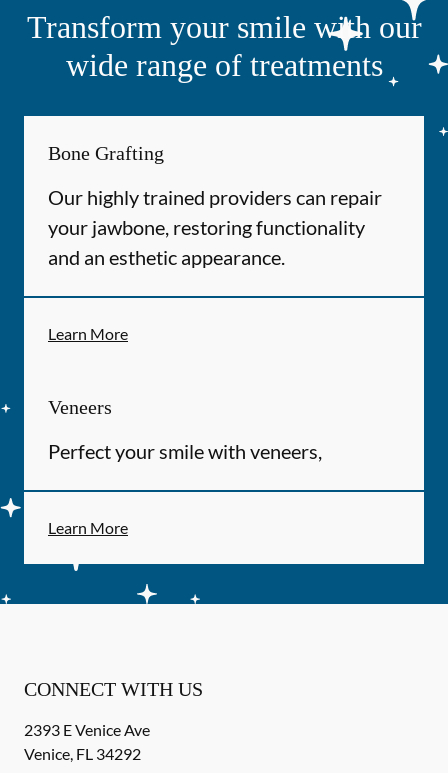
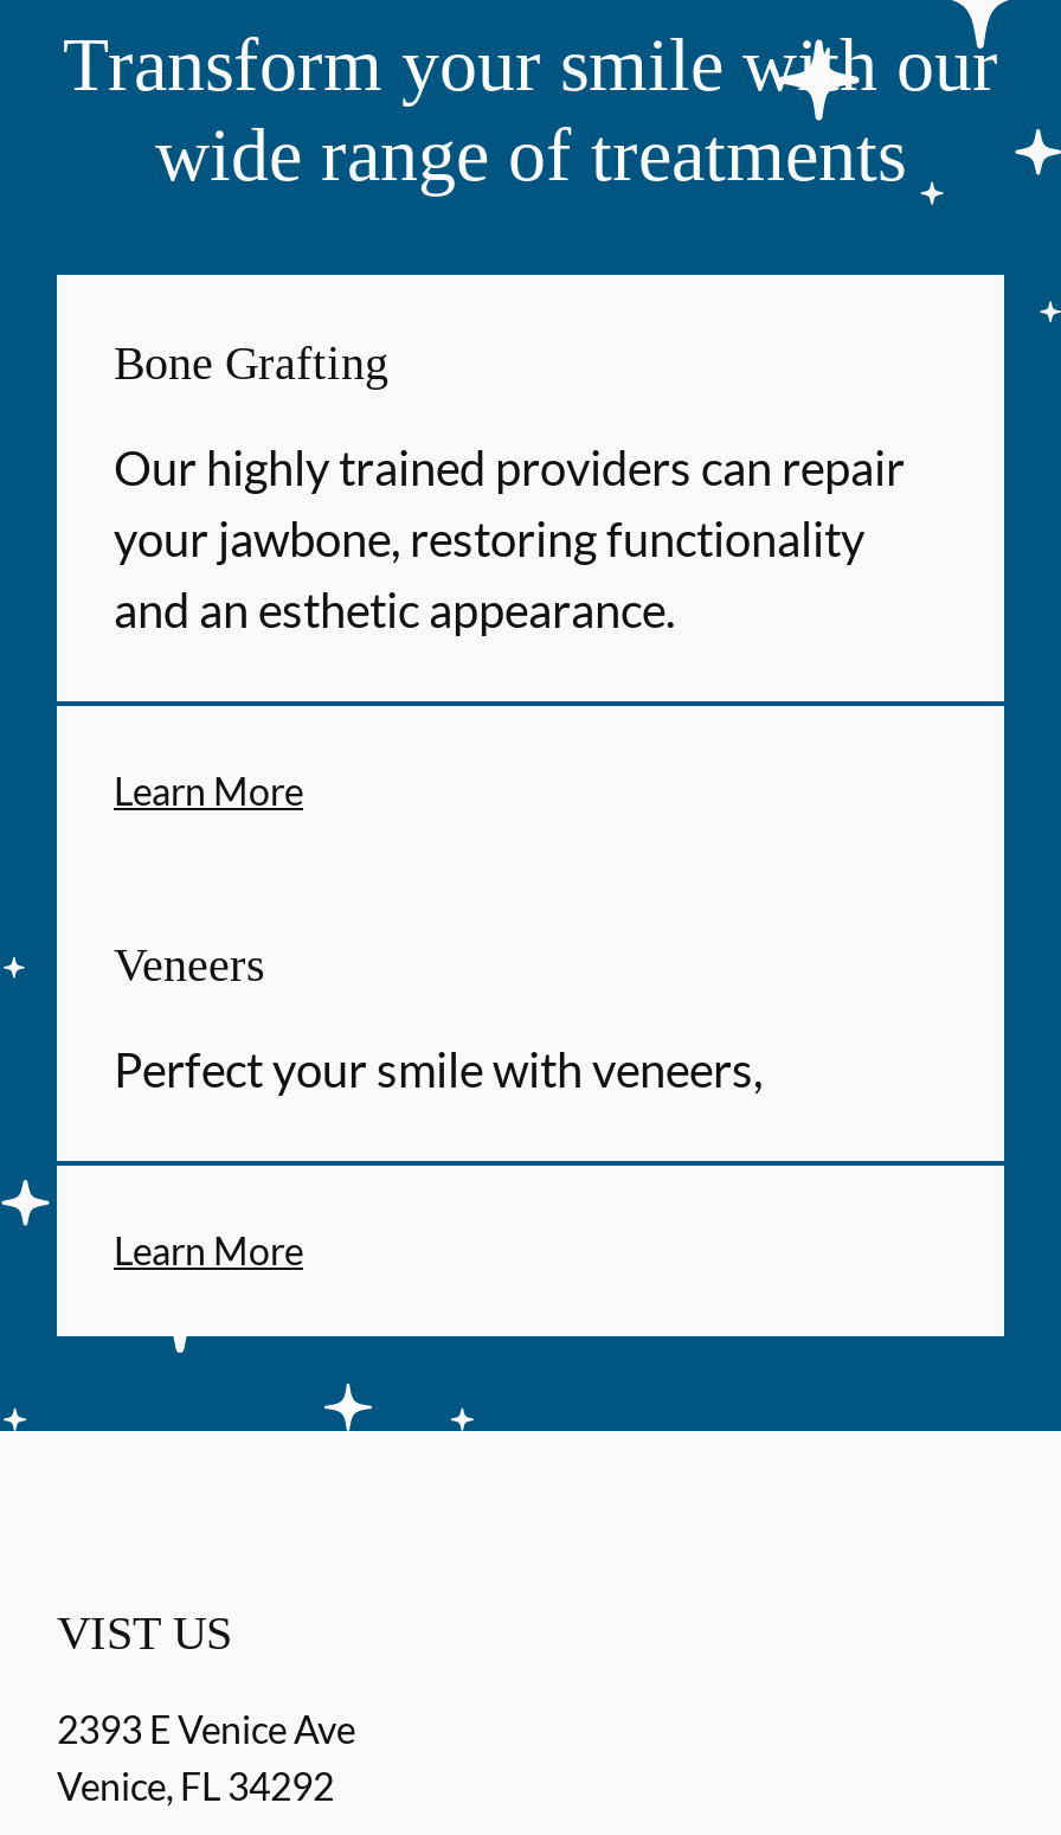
- CONNECT WITH US
+ VIST US
